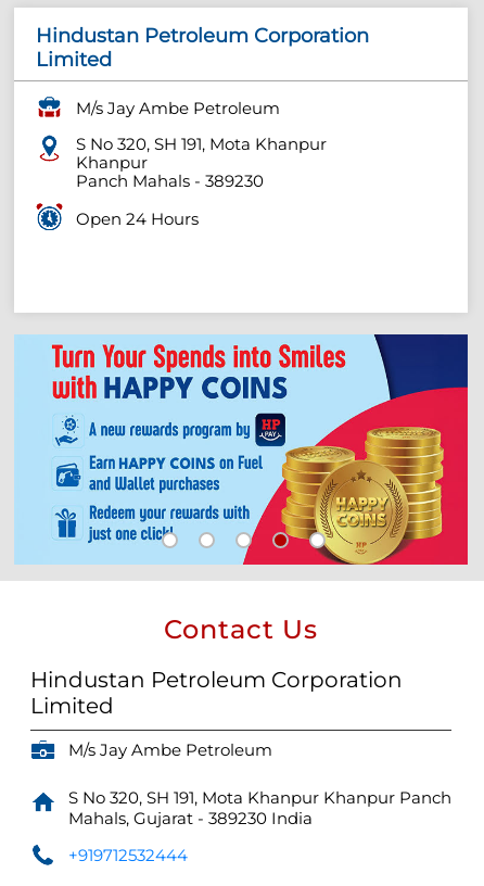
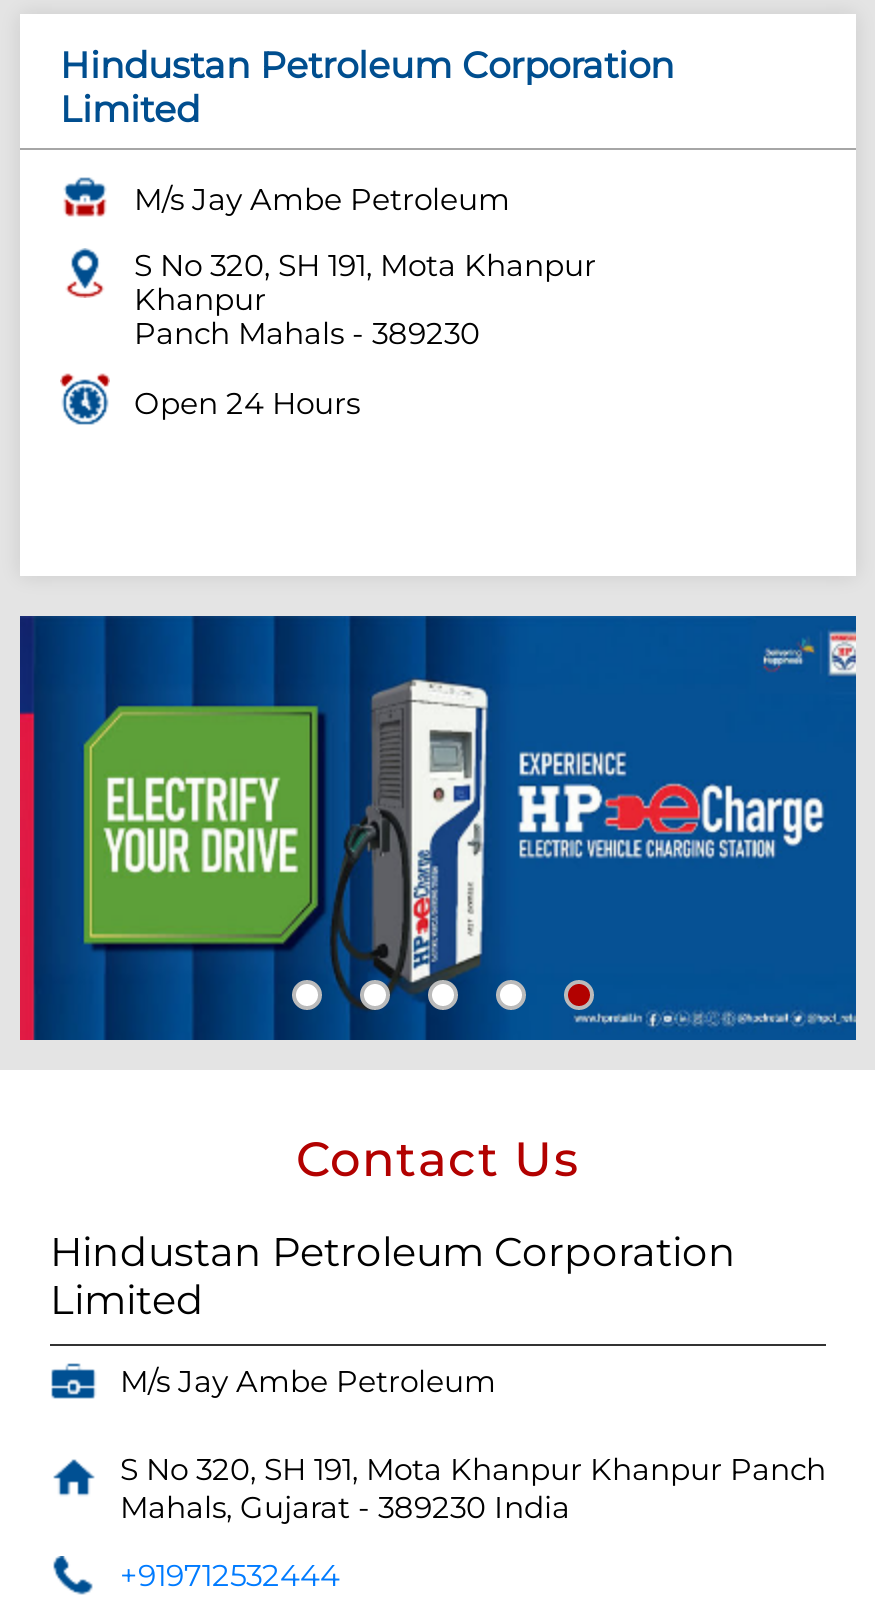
- [image]
+ [image]
